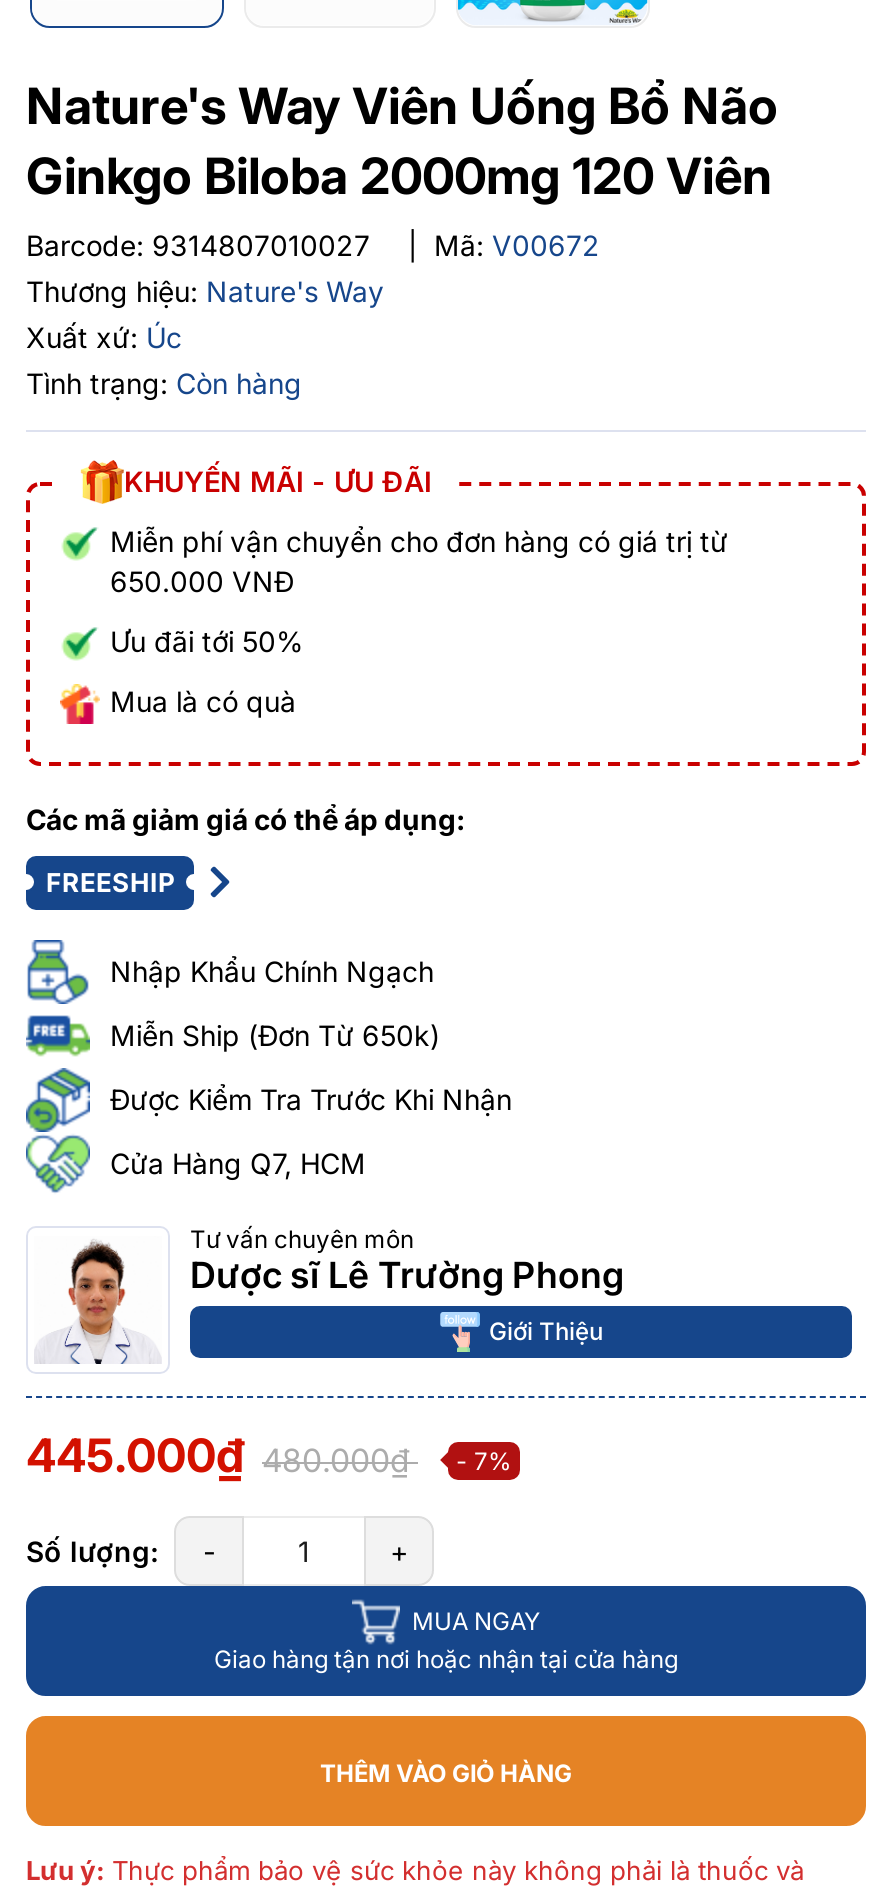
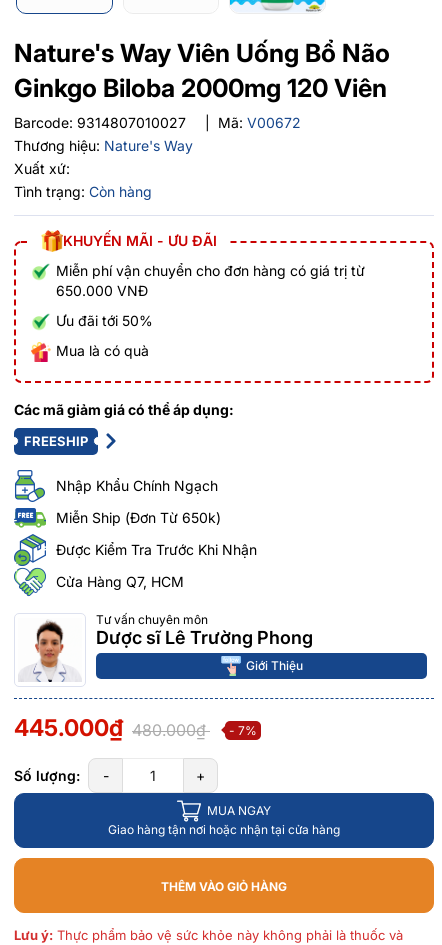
- Xuất xứ: Úc
+ Xuất xứ:
